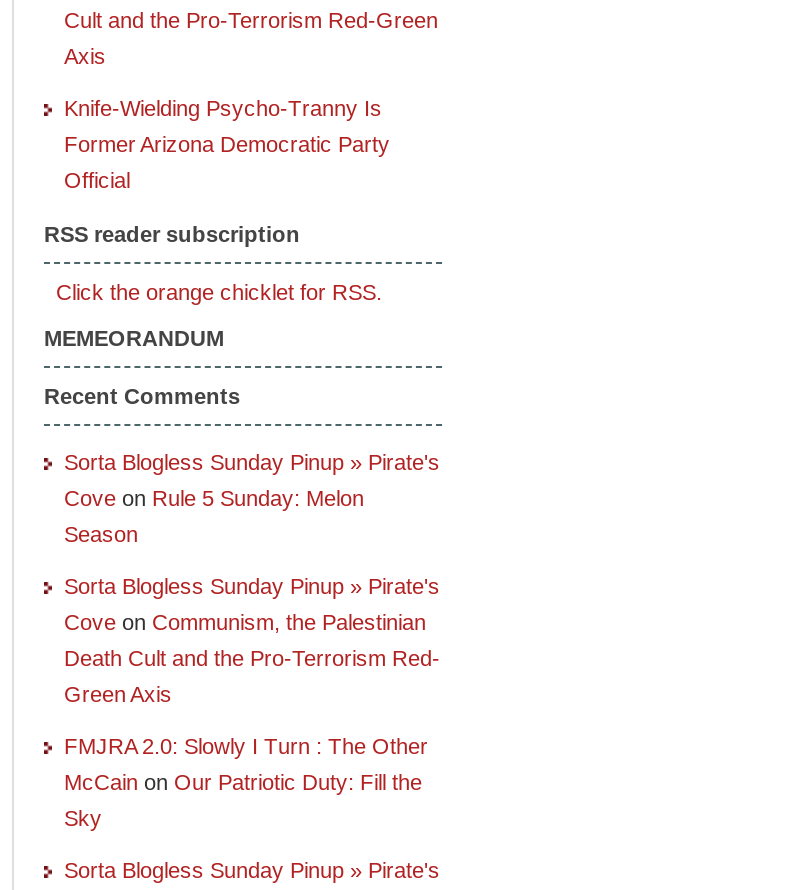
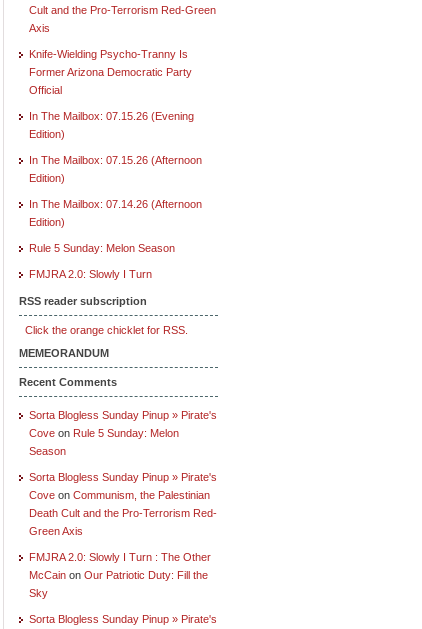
+ In The Mailbox: 07.15.26 (Evening
+ Edition)
+ In The Mailbox: 07.15.26 (Afternoon
+ Edition)
+ In The Mailbox: 07.14.26 (Afternoon
+ Edition)
+ Rule 5 Sunday: Melon Season
+ FMJRA 2.0: Slowly I Turn
